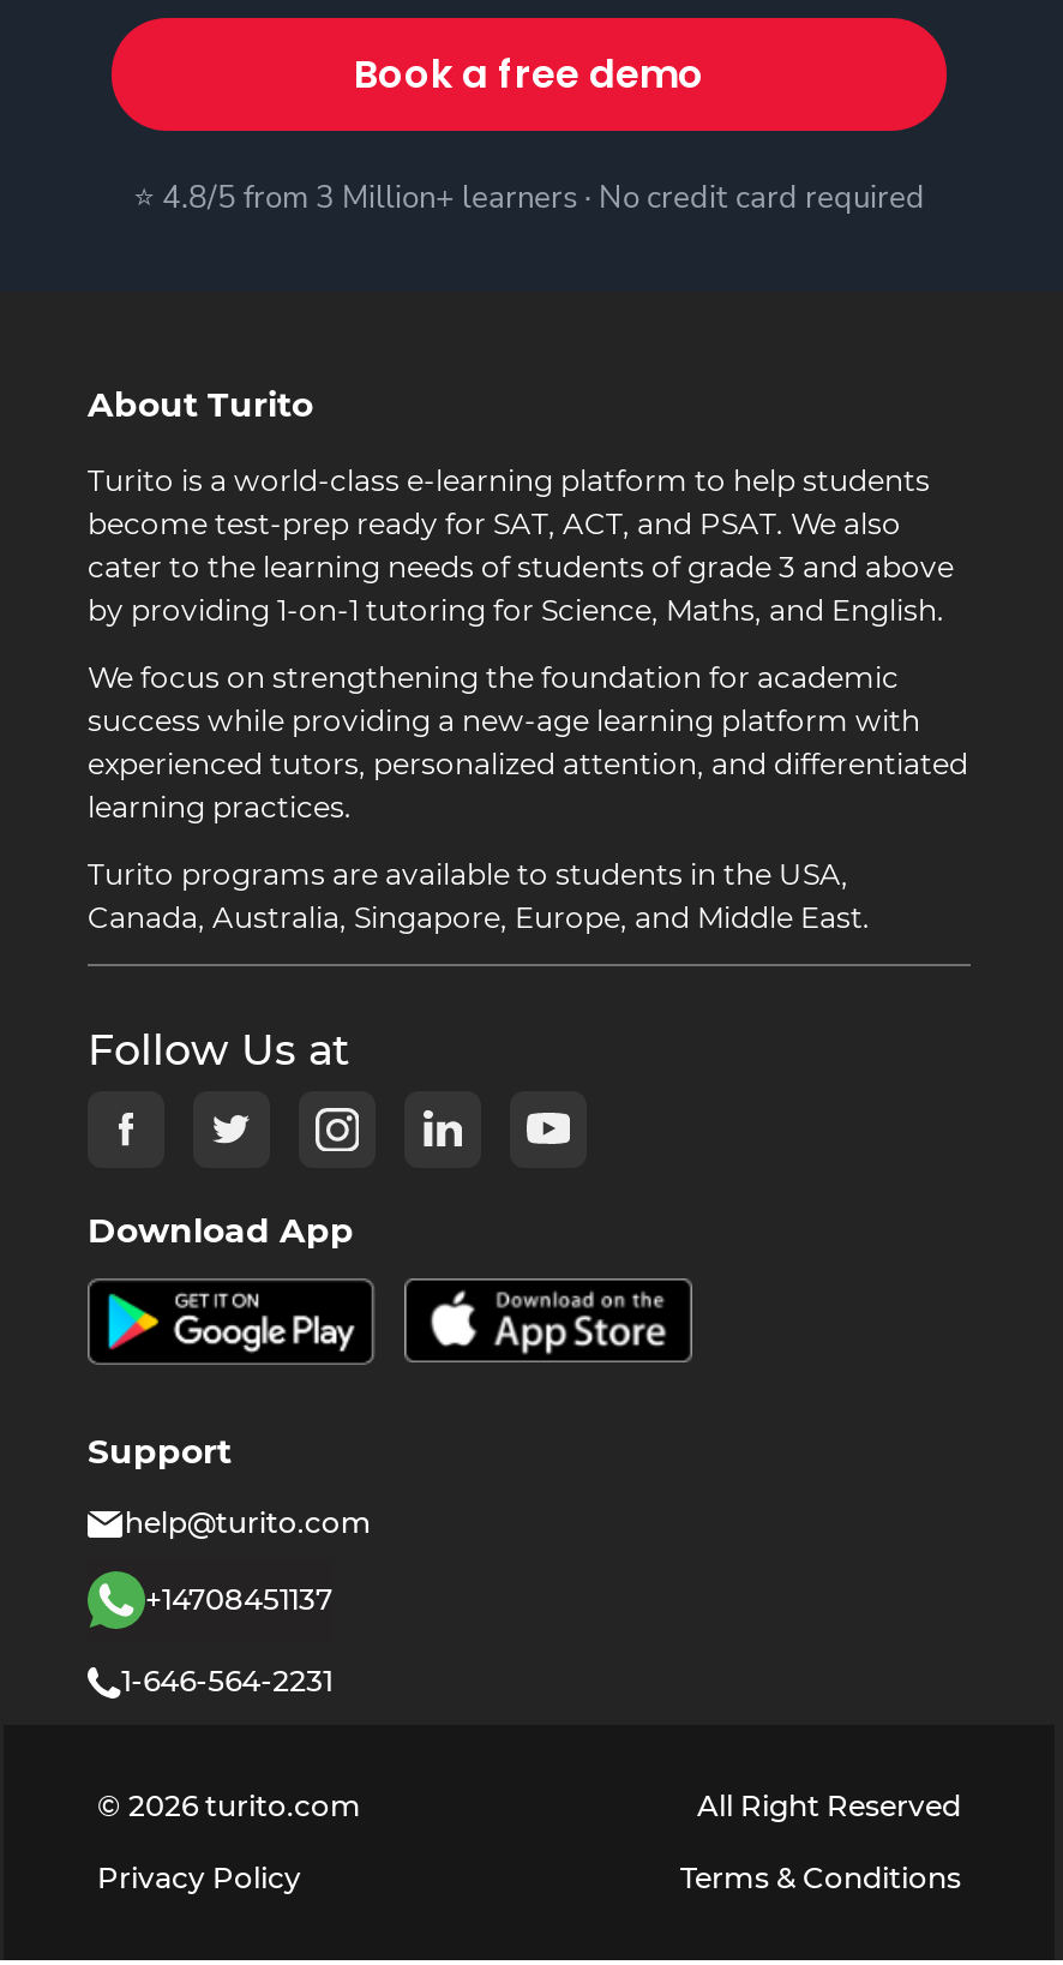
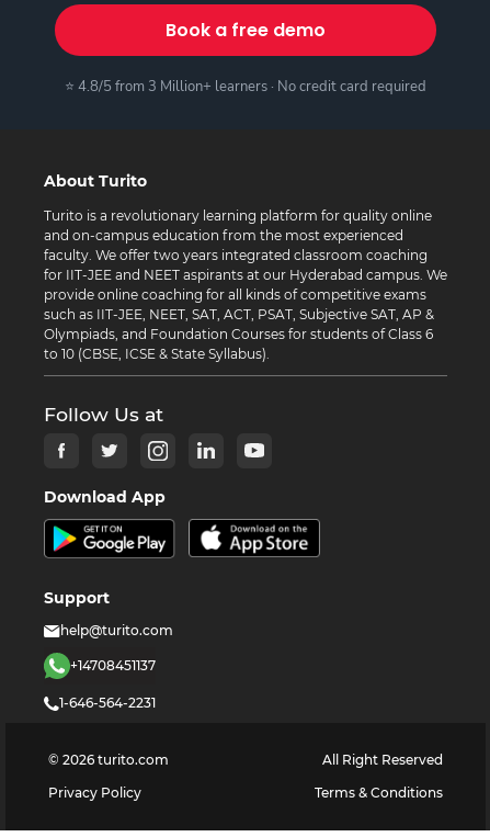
- Turito is a world-class e-learning platform to help students
- become test-prep ready for SAT, ACT, and PSAT. We also
- cater to the learning needs of students of grade 3 and above
- by providing 1-on-1 tutoring for Science, Maths, and English.
- We focus on strengthening the foundation for academic
- success while providing a new-age learning platform with
- experienced tutors, personalized attention, and differentiated
- learning practices.
- Turito programs are available to students in the USA,
- Canada, Australia, Singapore, Europe, and Middle East.
+ Turito is a revolutionary learning platform for quality online
+ and on-campus education from the most experienced
+ faculty. We offer two years integrated classroom coaching
+ for IIT-JEE and NEET aspirants at our Hyderabad campus. We
+ provide online coaching for all kinds of competitive exams
+ such as IIT-JEE, NEET, SAT, ACT, PSAT, Subjective SAT, AP &
+ Olympiads, and Foundation Courses for students of Class 6
+ to 10 (CBSE, ICSE & State Syllabus).
